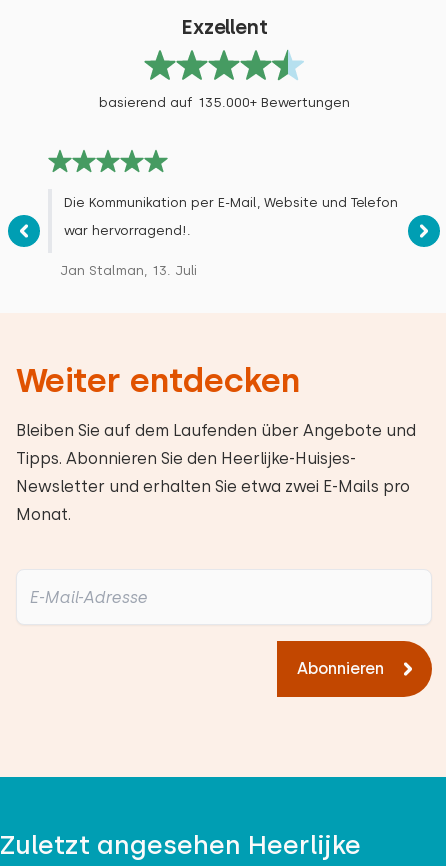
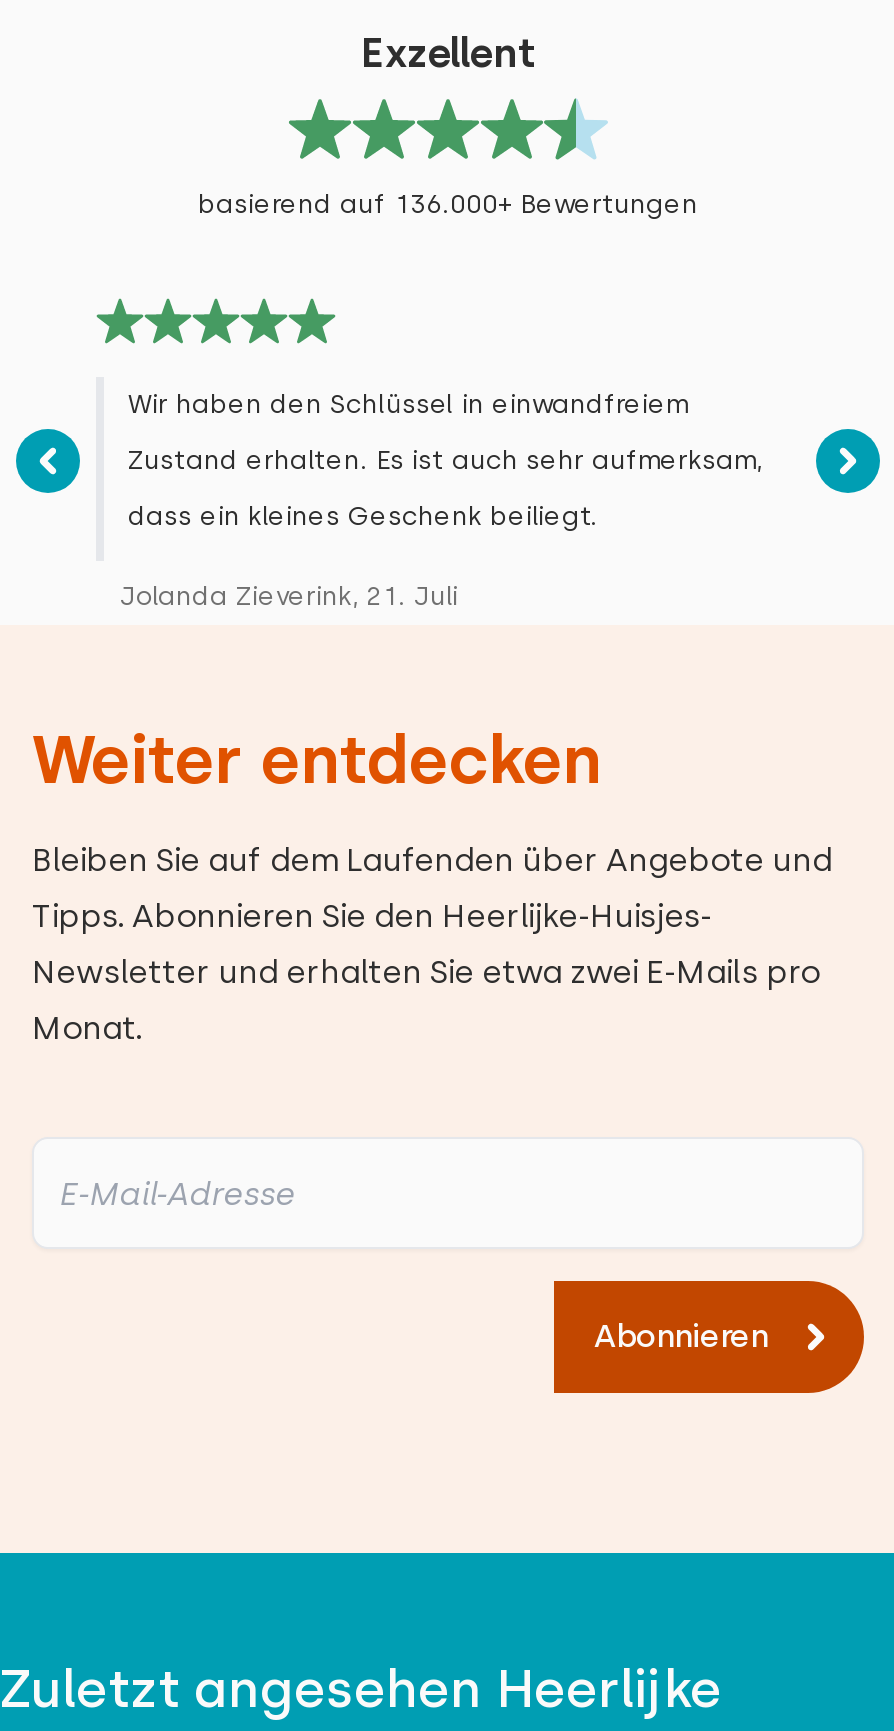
- basierend auf 135.000+ Bewertungen
+ basierend auf 136.000+ Bewertungen

- Die Kommunikation per E-Mail, Website und Telefon
- war hervorragend!.
- Jan Stalman, 13. Juli
+ Wir haben den Schlüssel in einwandfreiem
+ Zustand erhalten. Es ist auch sehr aufmerksam,
+ dass ein kleines Geschenk beiliegt.
+ Jolanda Zieverink, 21. Juli
